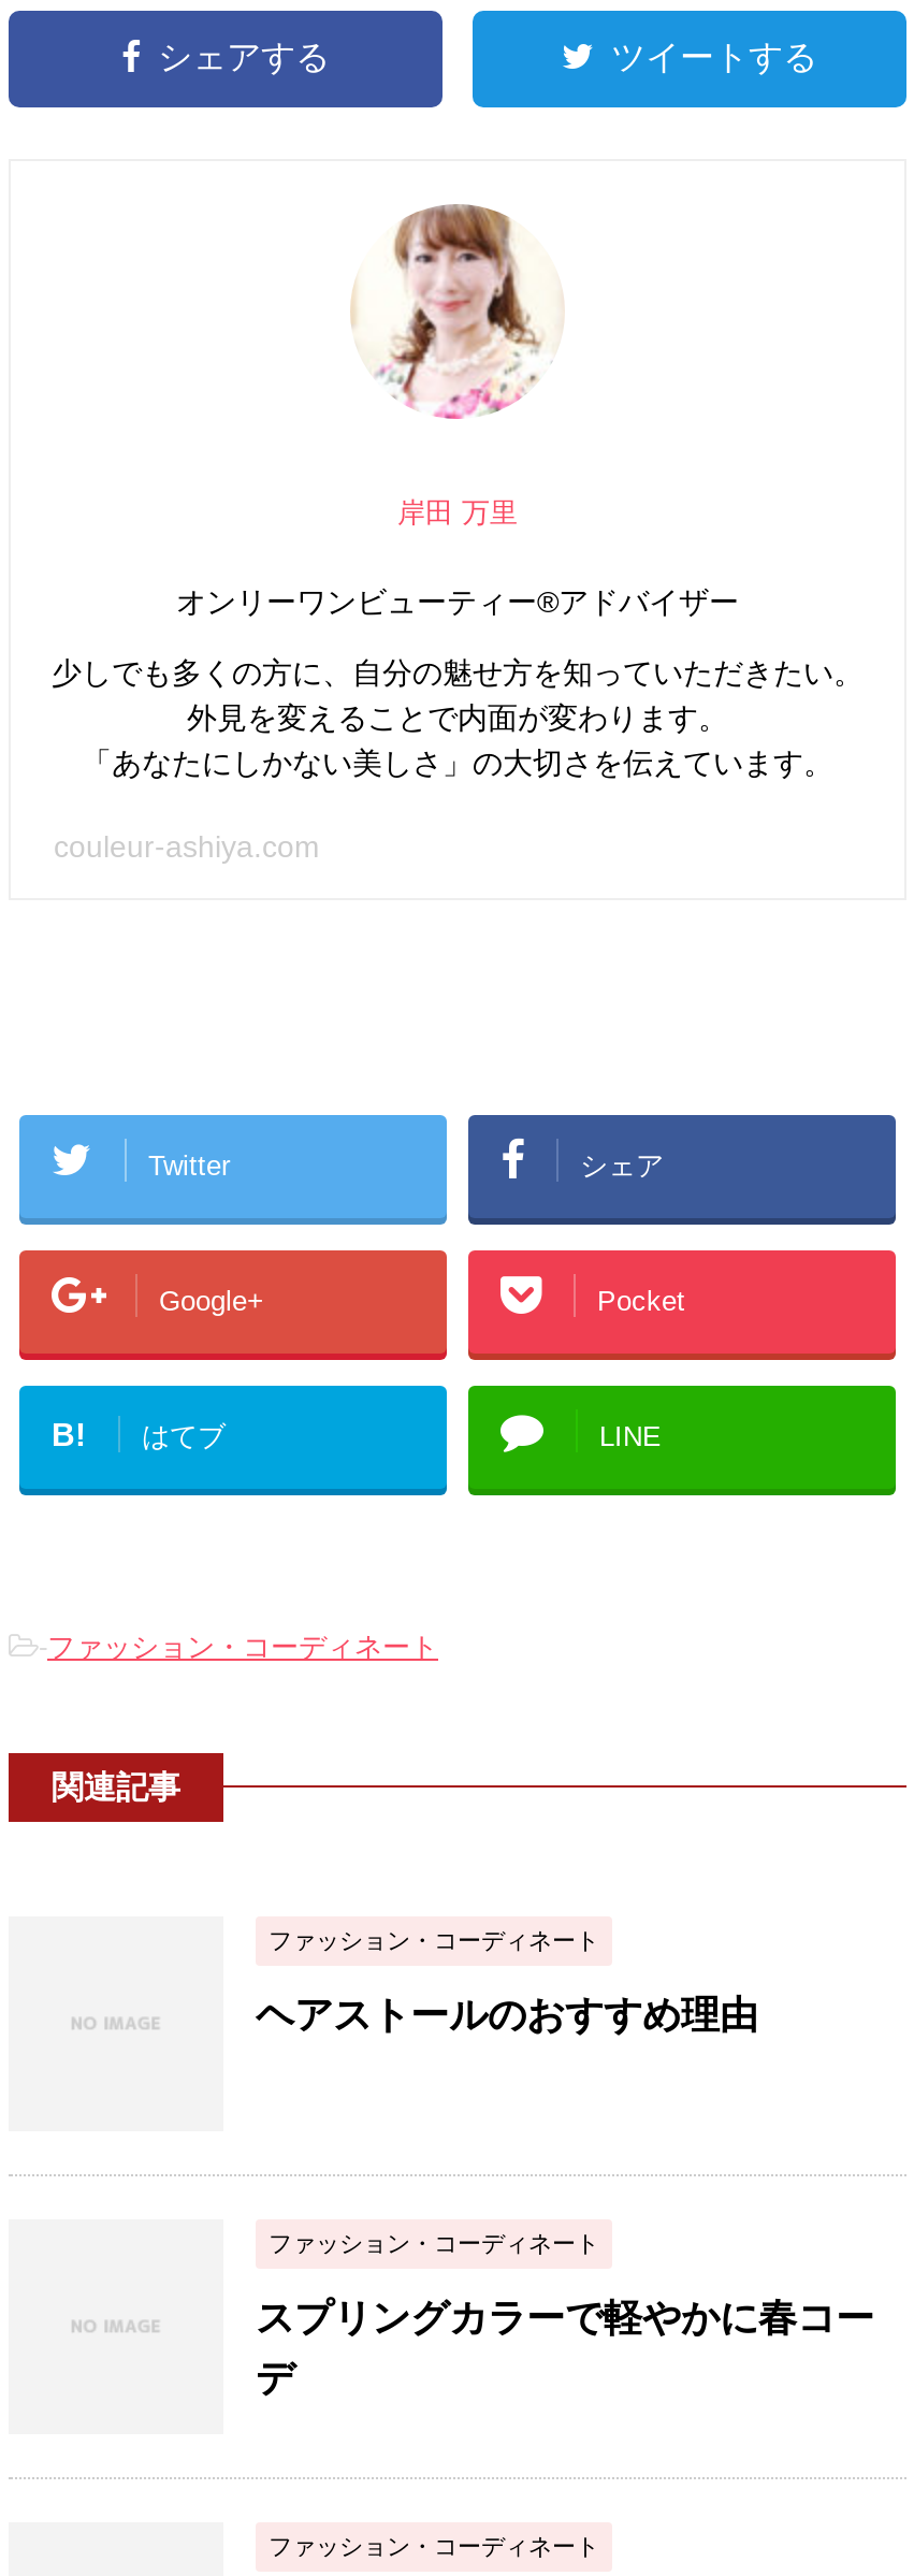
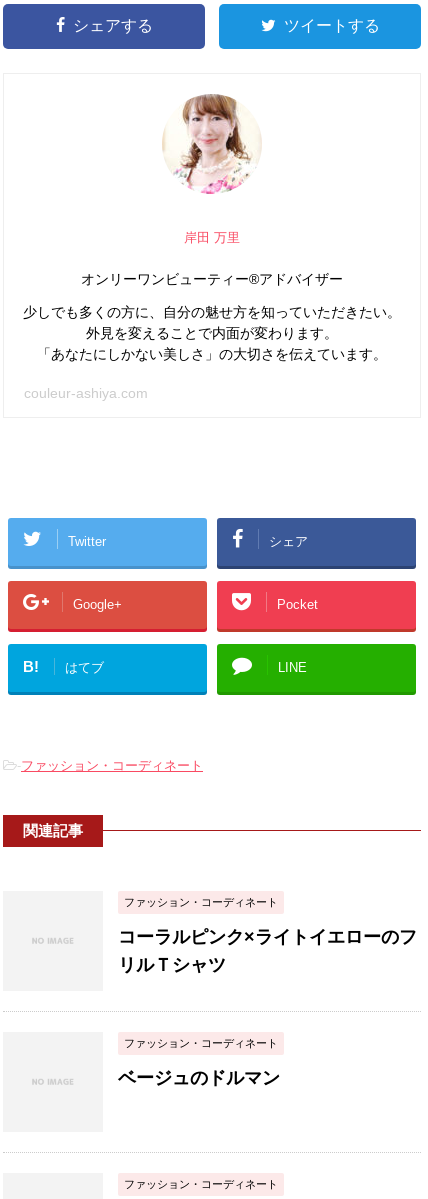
- ヘアストールのおすすめ理由
+ コーラルピンク×ライトイエローのフ
+ リルＴシャツ

- スプリングカラーで軽やかに春コー
- デ
+ ベージュのドルマン
